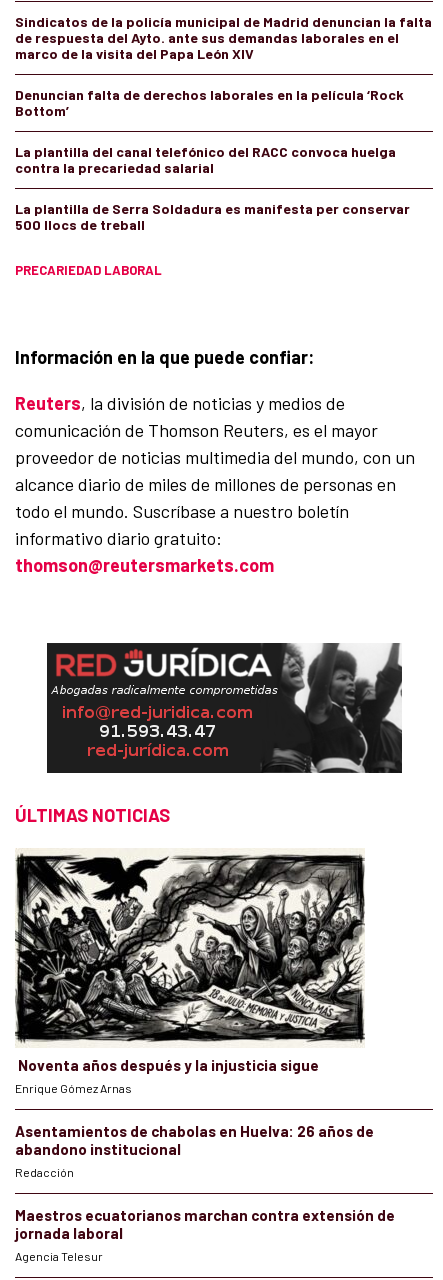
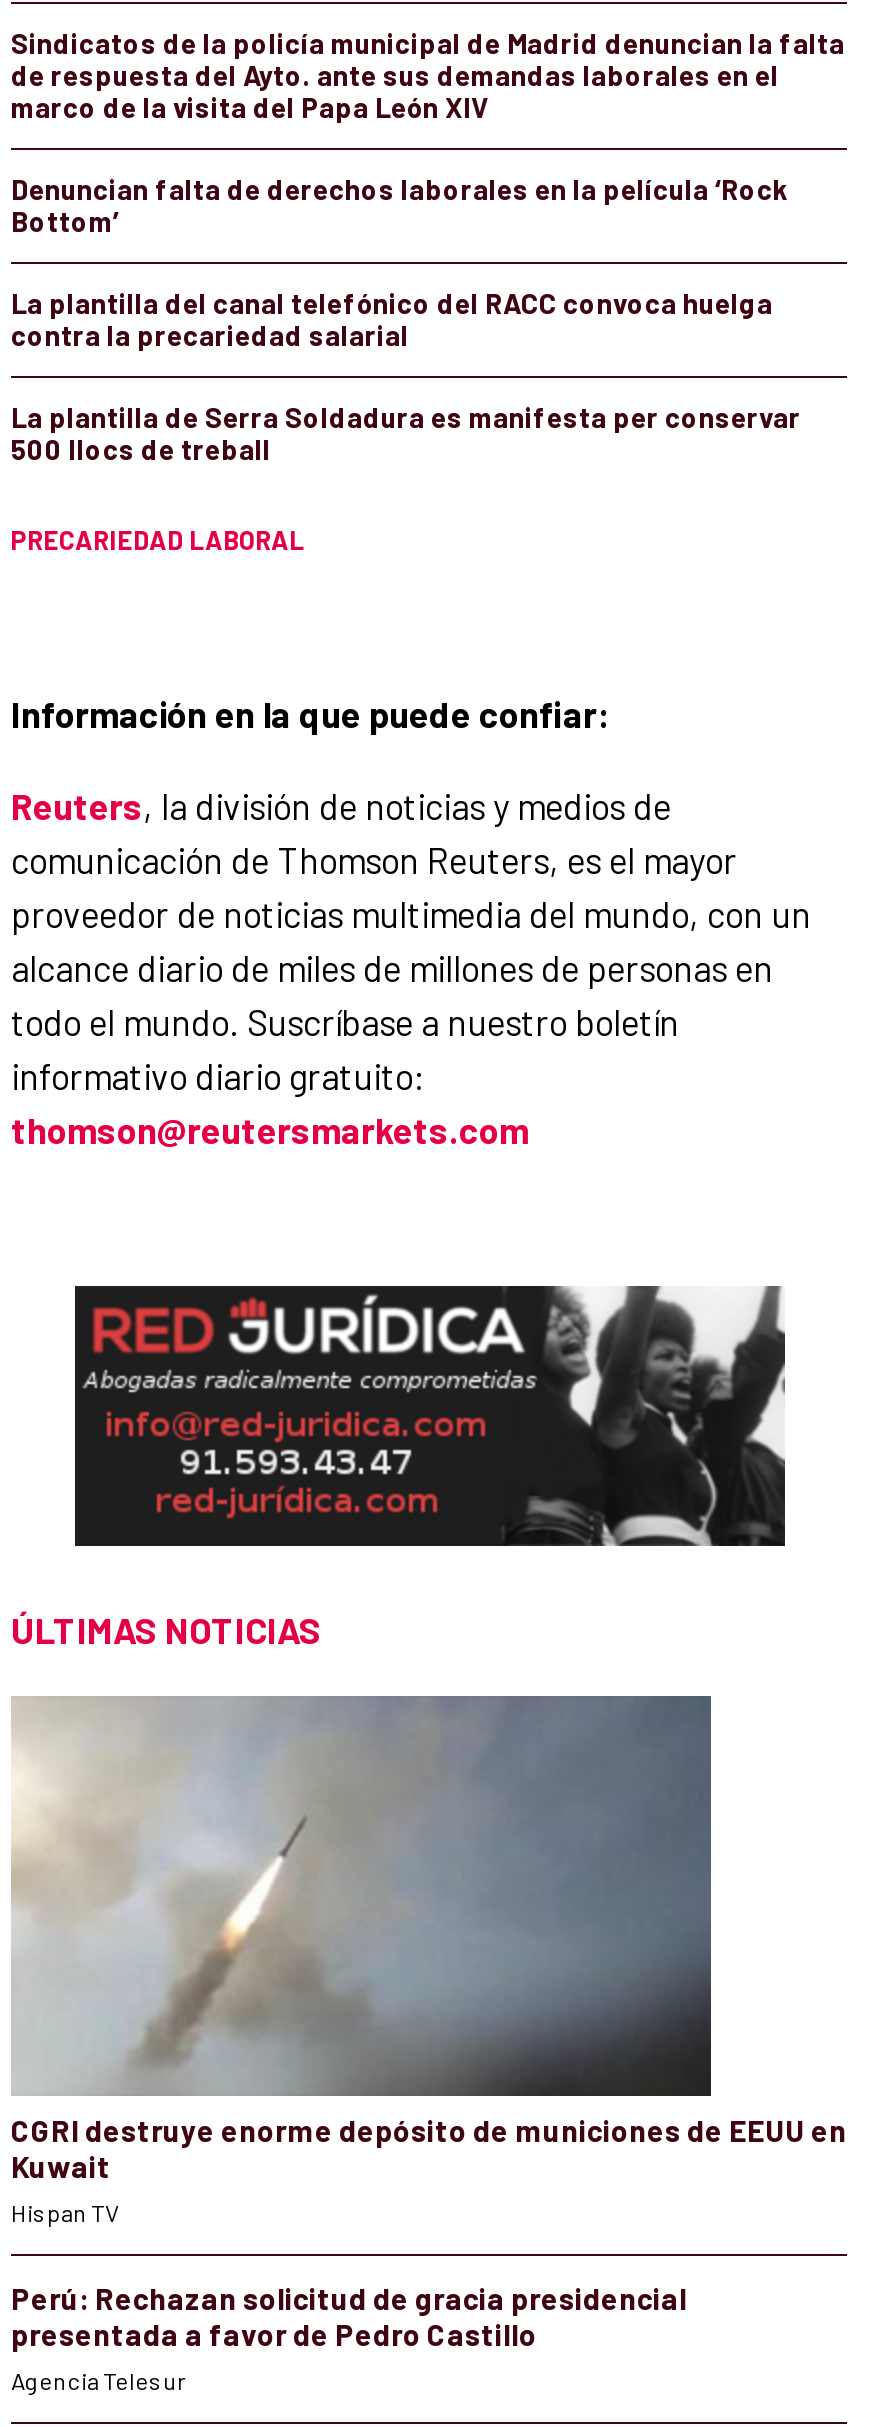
- [image]
- Noventa años después y la injusticia sigue
- Enrique Gómez Arnas
- Asentamientos de chabolas en Huelva: 26 años de
- abandono institucional
- Redacción
- Maestros ecuatorianos marchan contra extensión de
- jornada laboral
+ [image]
+ CGRI destruye enorme depósito de municiones de EEUU en
+ Kuwait
+ Hispan TV
+ Perú: Rechazan solicitud de gracia presidencial
+ presentada a favor de Pedro Castillo
